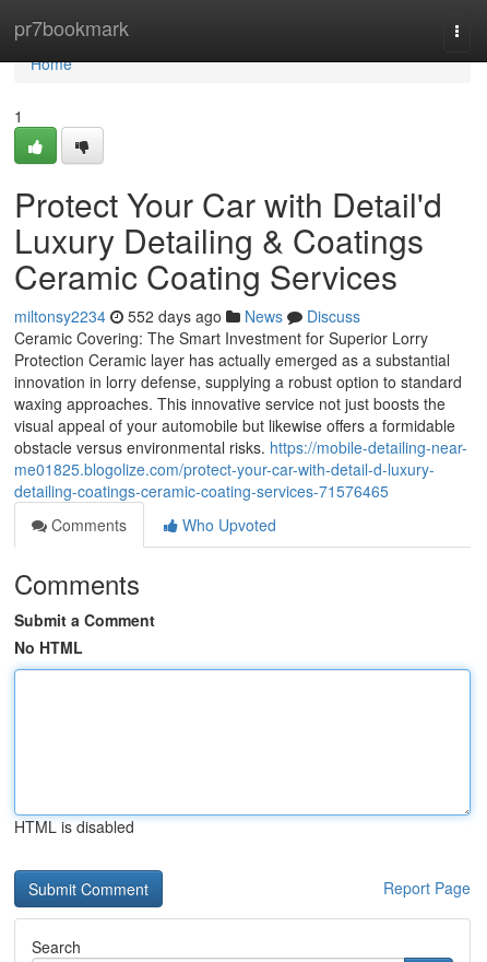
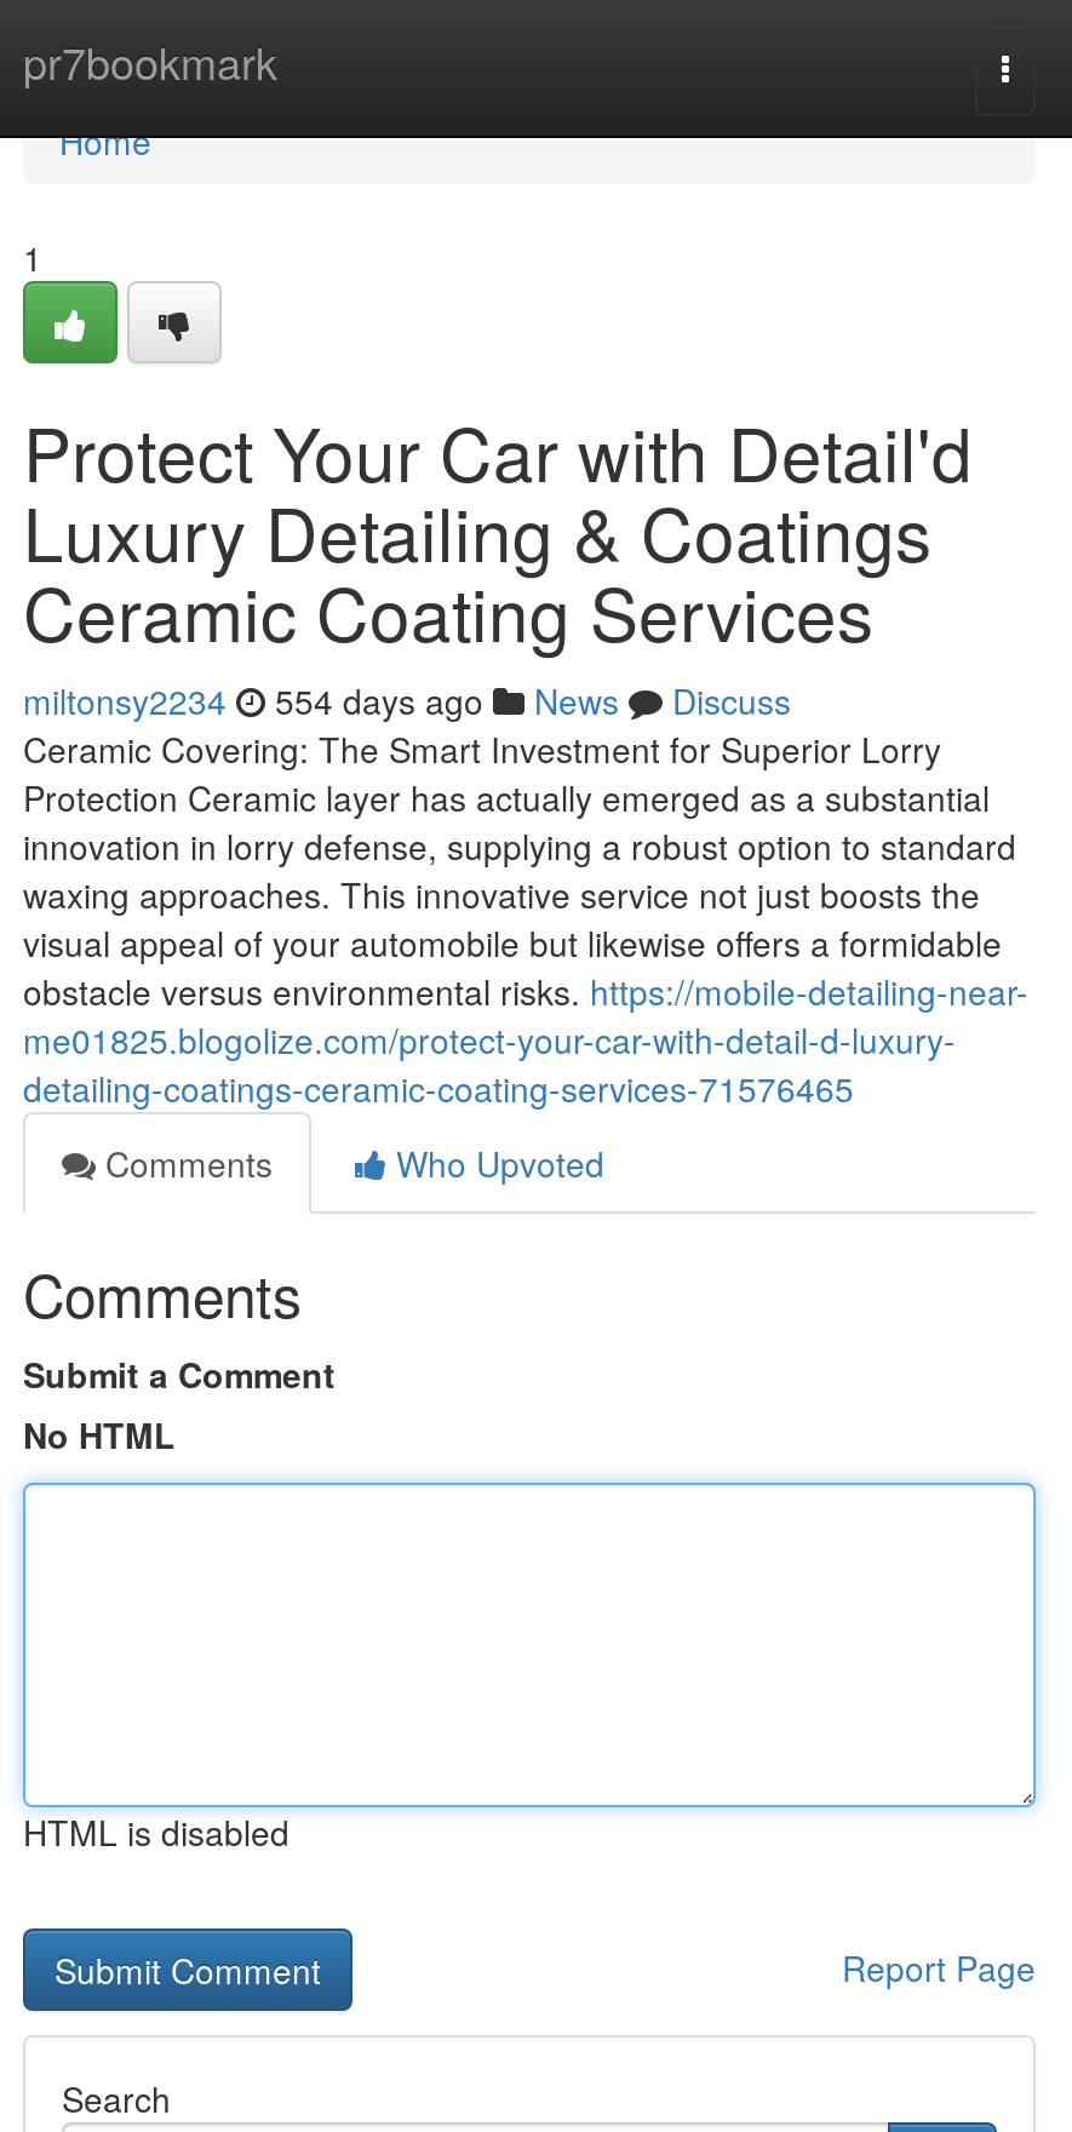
- miltonsy2234 552 days ago News Discuss
+ miltonsy2234 554 days ago News Discuss
